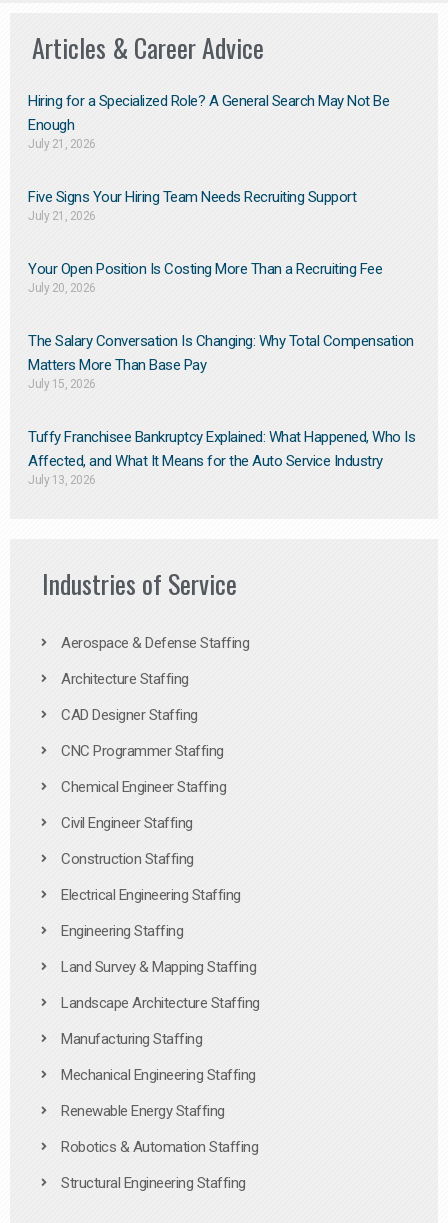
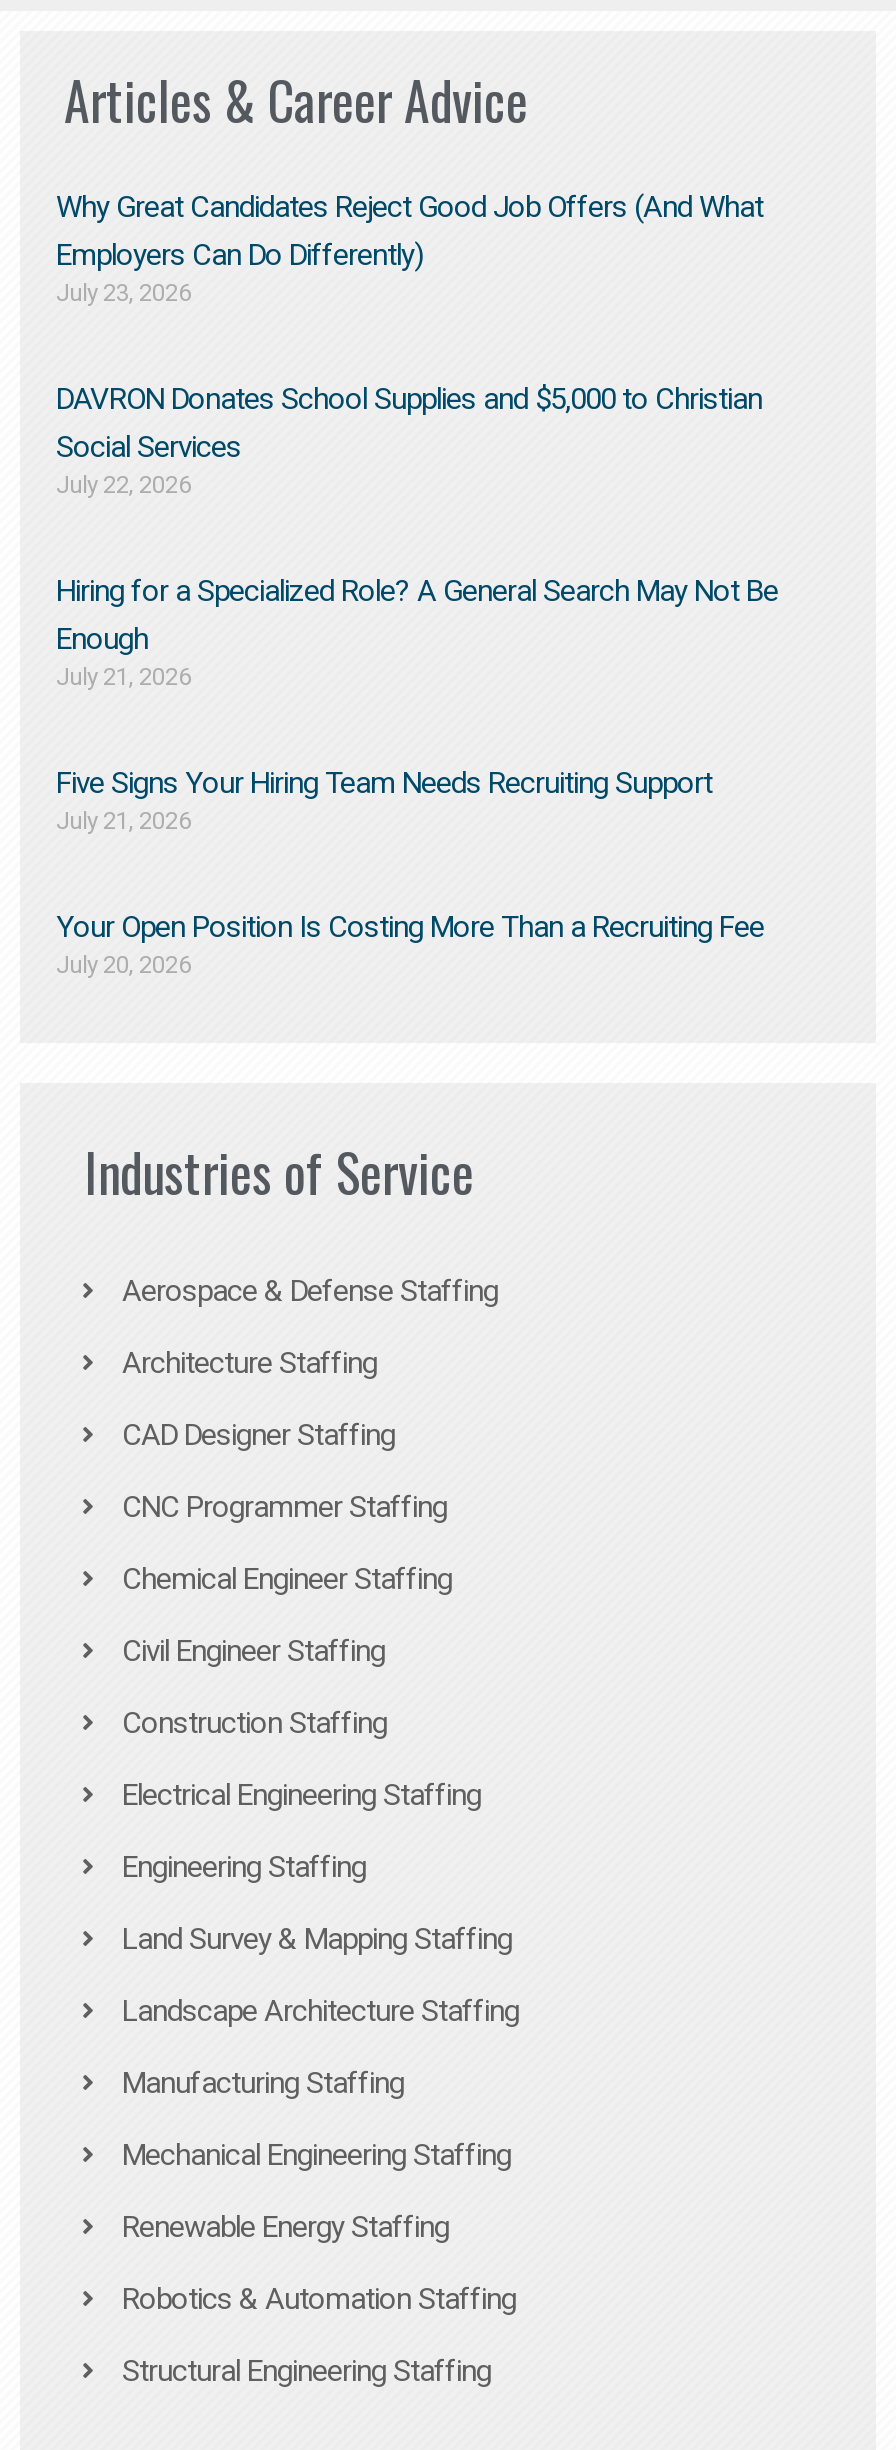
+ Why Great Candidates Reject Good Job Offers (And What
+ Employers Can Do Differently)
+ July 23, 2026
+ DAVRON Donates School Supplies and $5,000 to Christian
+ Social Services
+ July 22, 2026

moved down: Hiring for a Specialized Role? A General Search May Not Be | Enough | July 21, 2026 | Five Signs Your Hiring Team Needs Recruiting Support | July 21, 2026 | Your Open Position Is Costing More Than a Recruiting Fee | July 20, 2026

- The Salary Conversation Is Changing: Why Total Compensation
- Matters More Than Base Pay
- July 15, 2026
- Tuffy Franchisee Bankruptcy Explained: What Happened, Who Is
- Affected, and What It Means for the Auto Service Industry
- July 13, 2026
